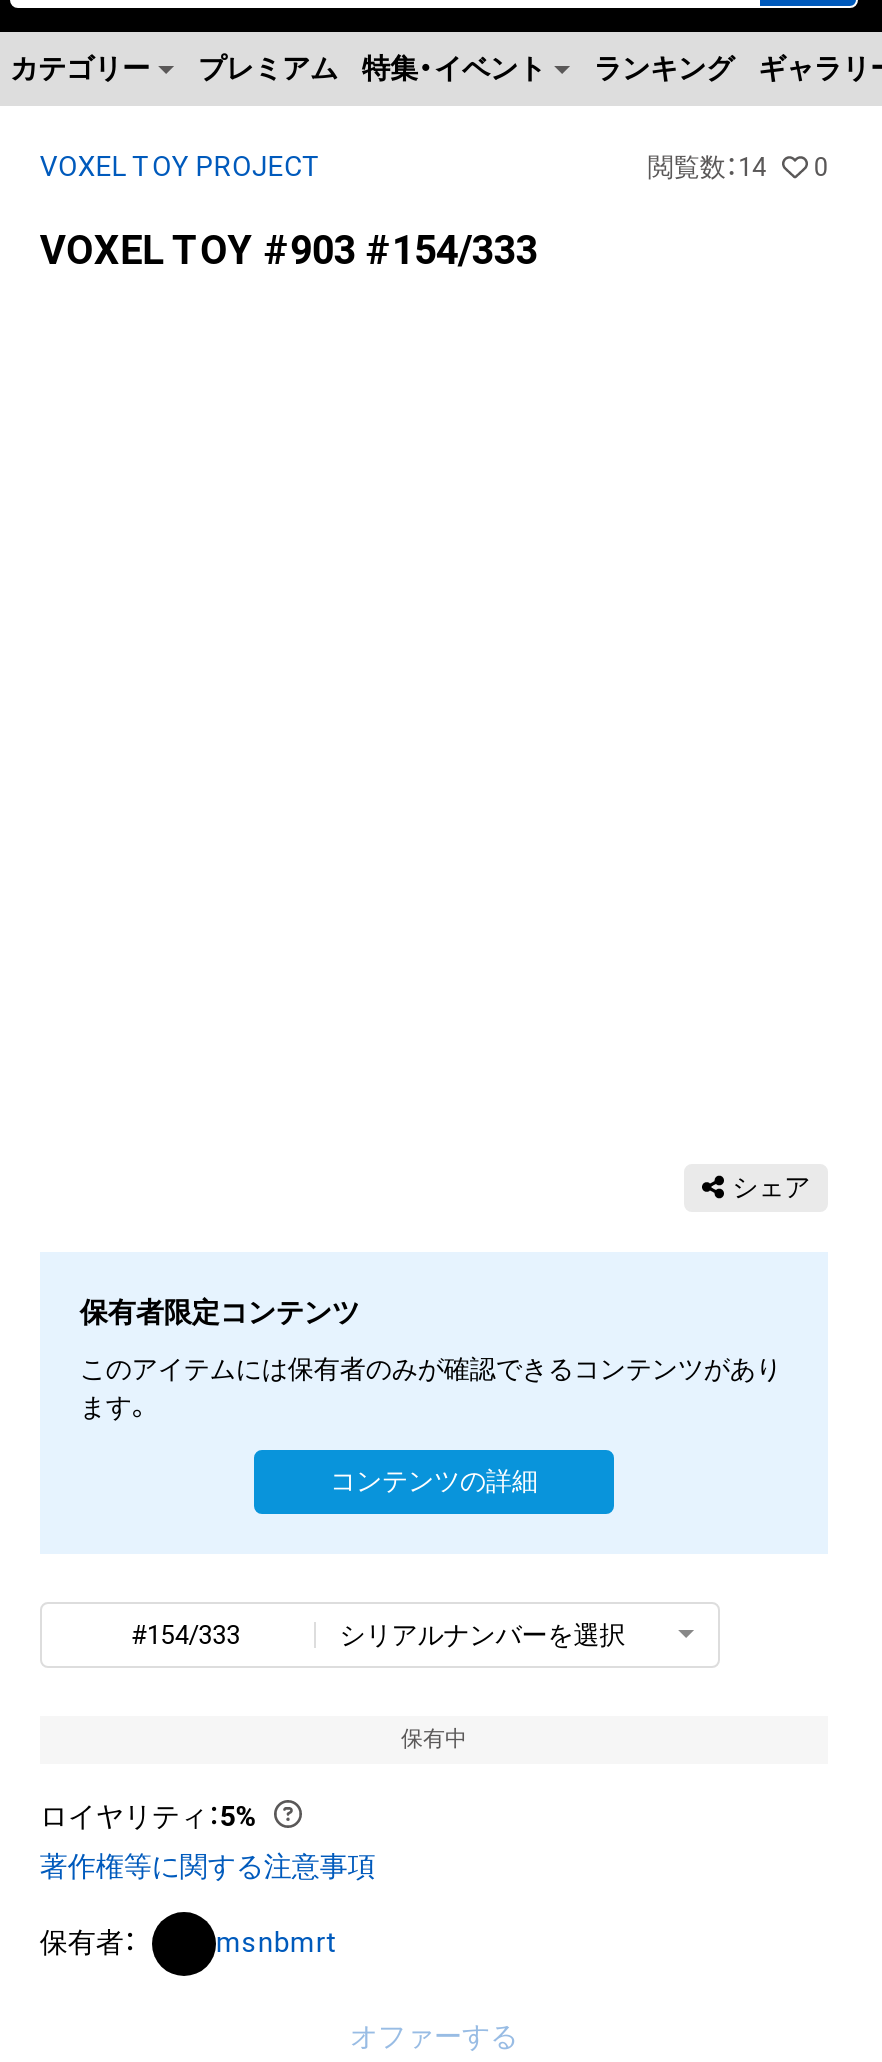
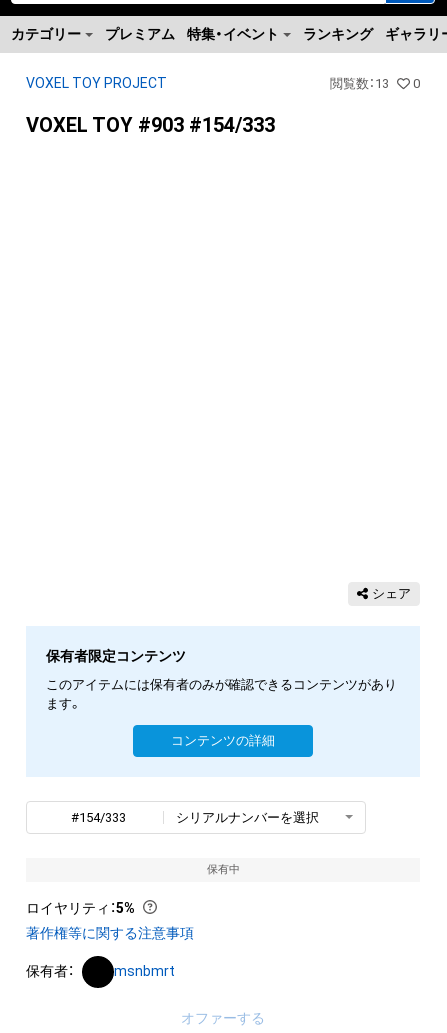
- 閲覧数：14 0
+ 閲覧数：13 0
